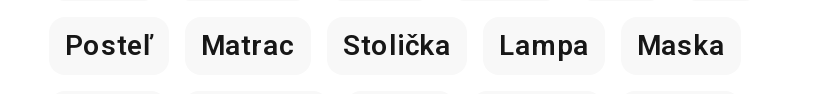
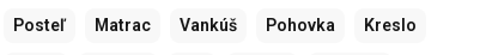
- Stolička
- Lampa
- Maska
+ Vankúš
+ Pohovka
+ Kreslo
